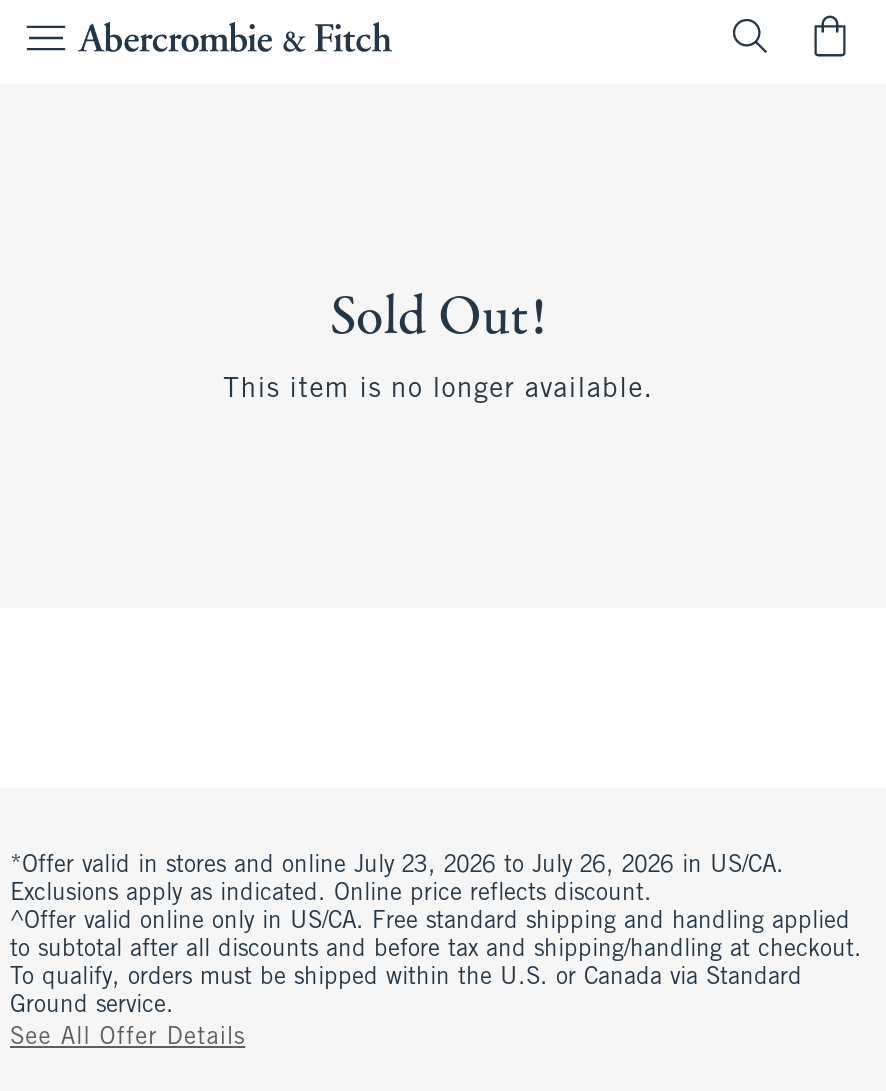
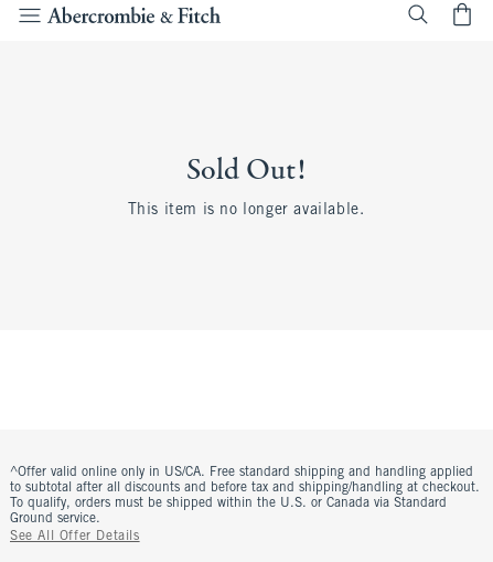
- *Offer valid in stores and online July 23, 2026 to July 26, 2026 in US/CA.
- Exclusions apply as indicated. Online price reflects discount.
